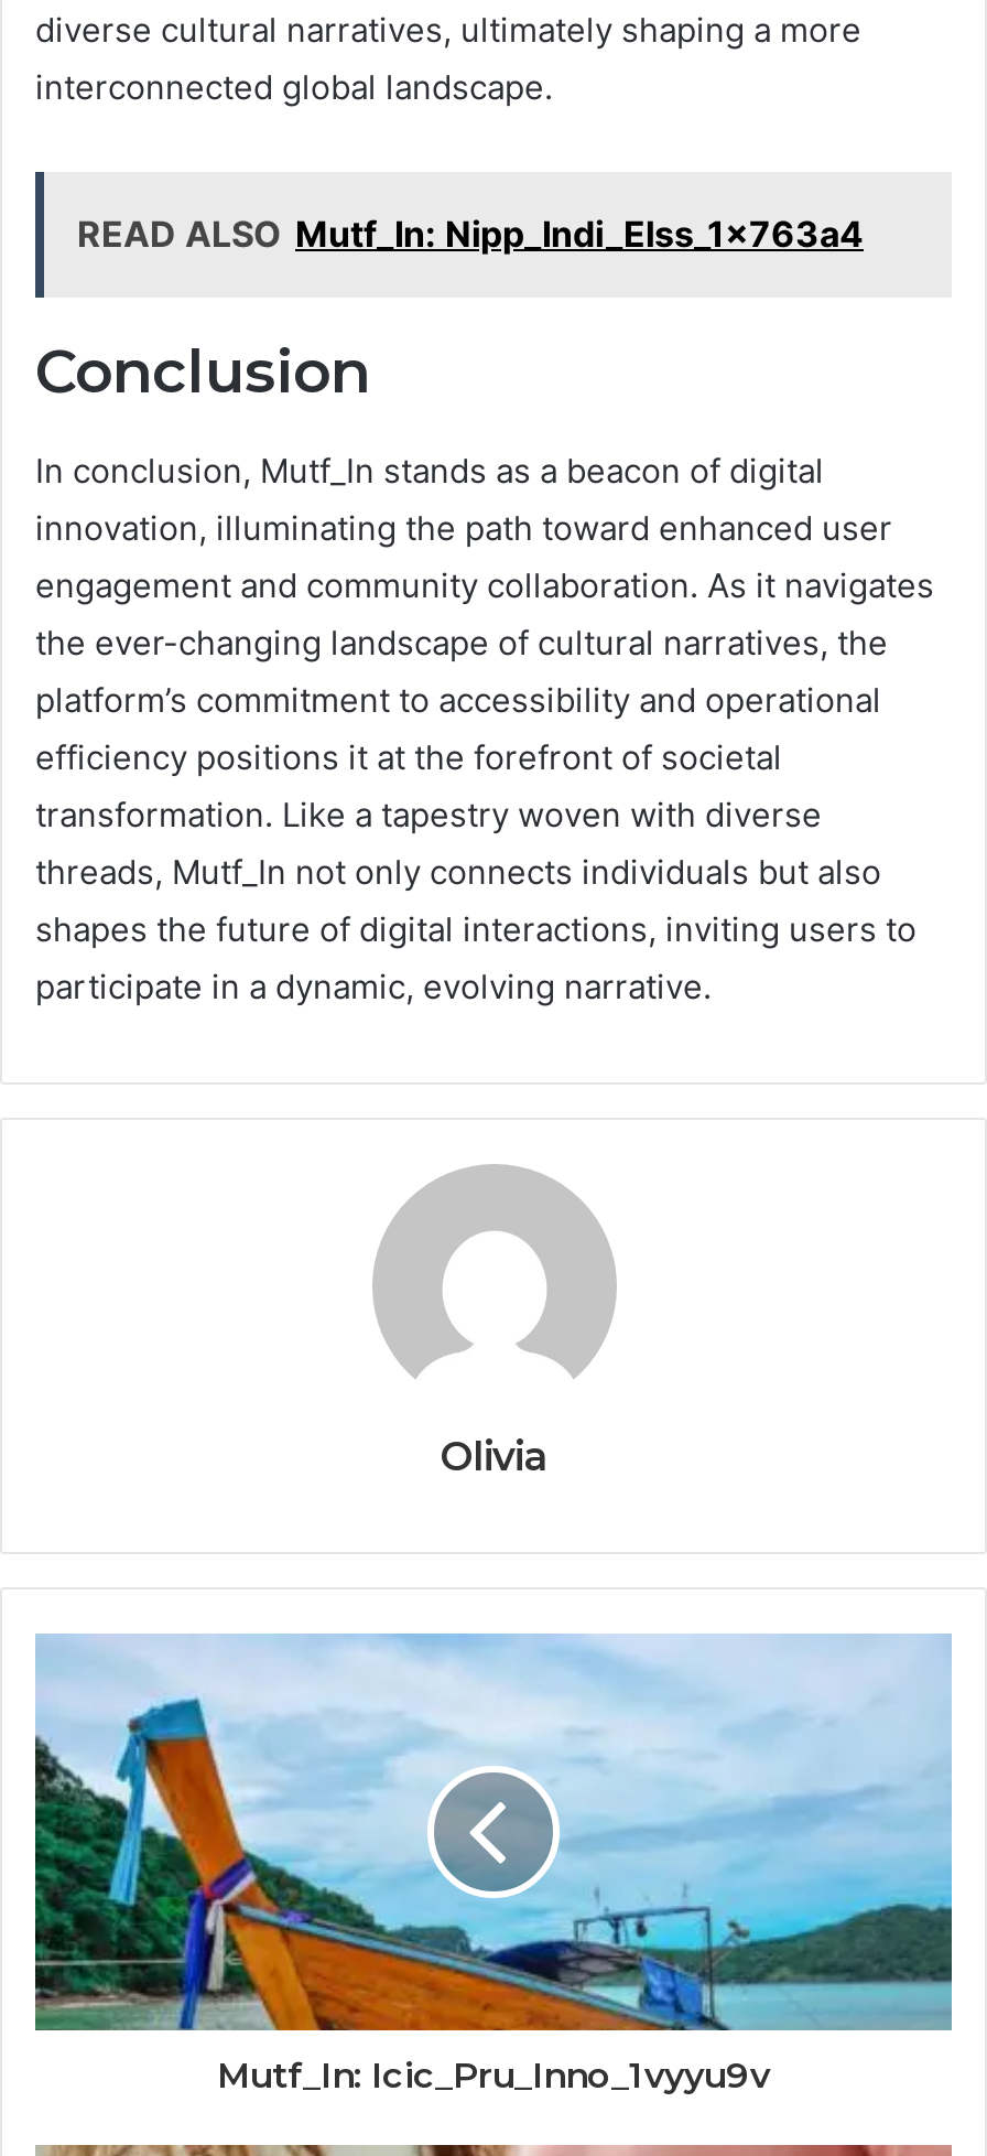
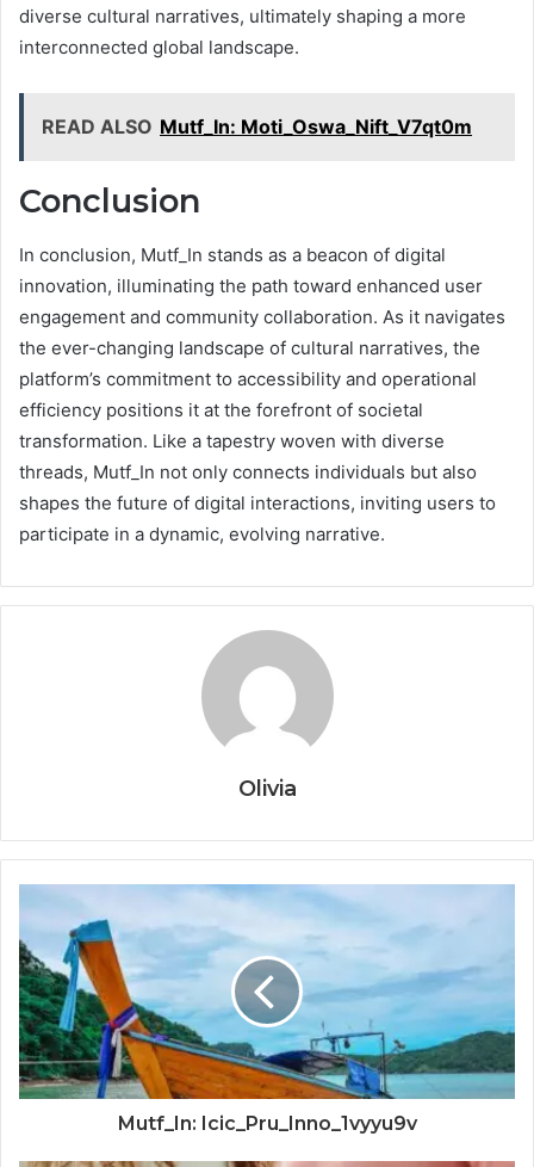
- READ ALSO Mutf_In: Nipp_Indi_Elss_1x763a4
+ READ ALSO Mutf_In: Moti_Oswa_Nift_V7qt0m
